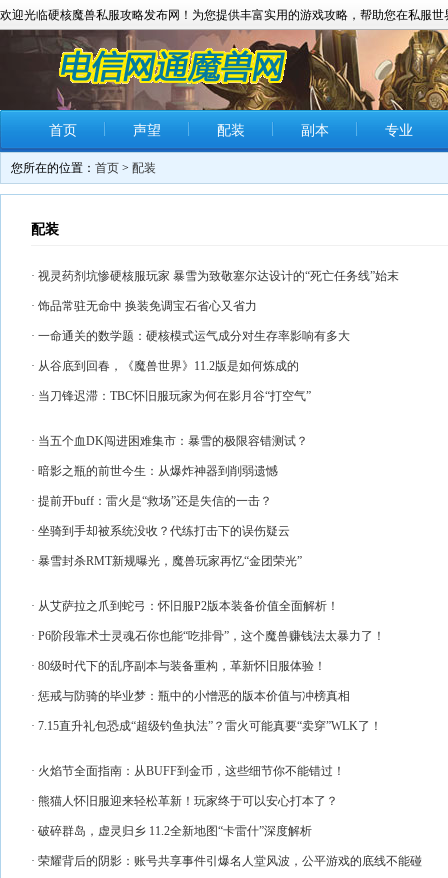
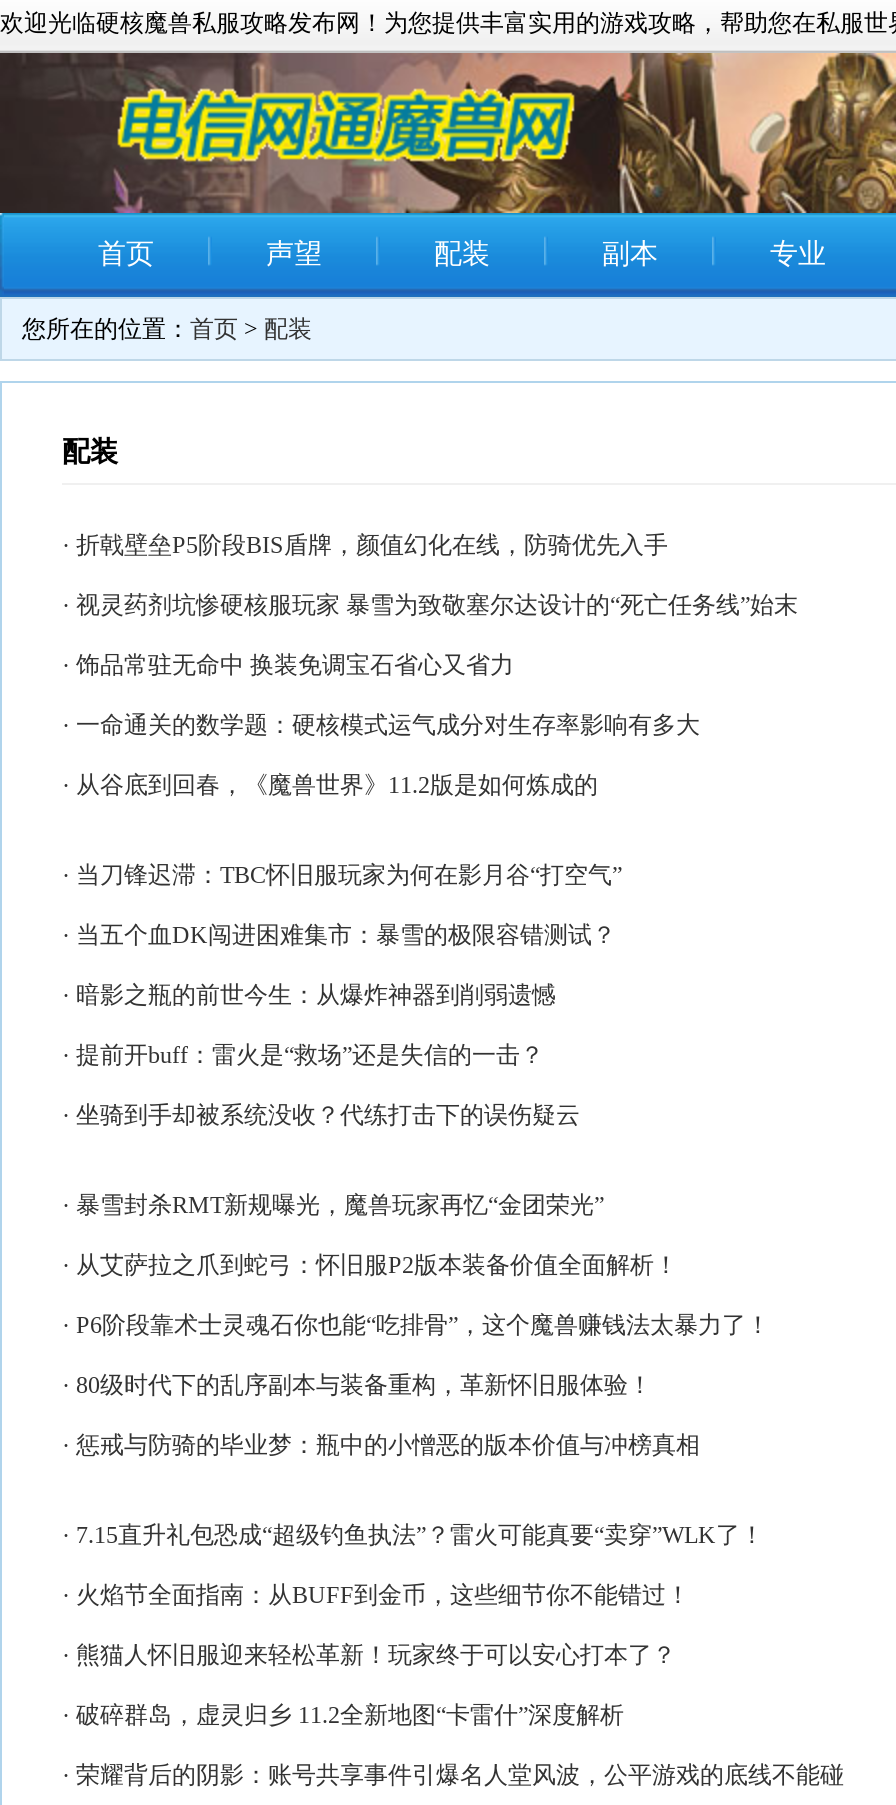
+ · 折戟壁垒P5阶段BIS盾牌，颜值幻化在线，防骑优先入手
